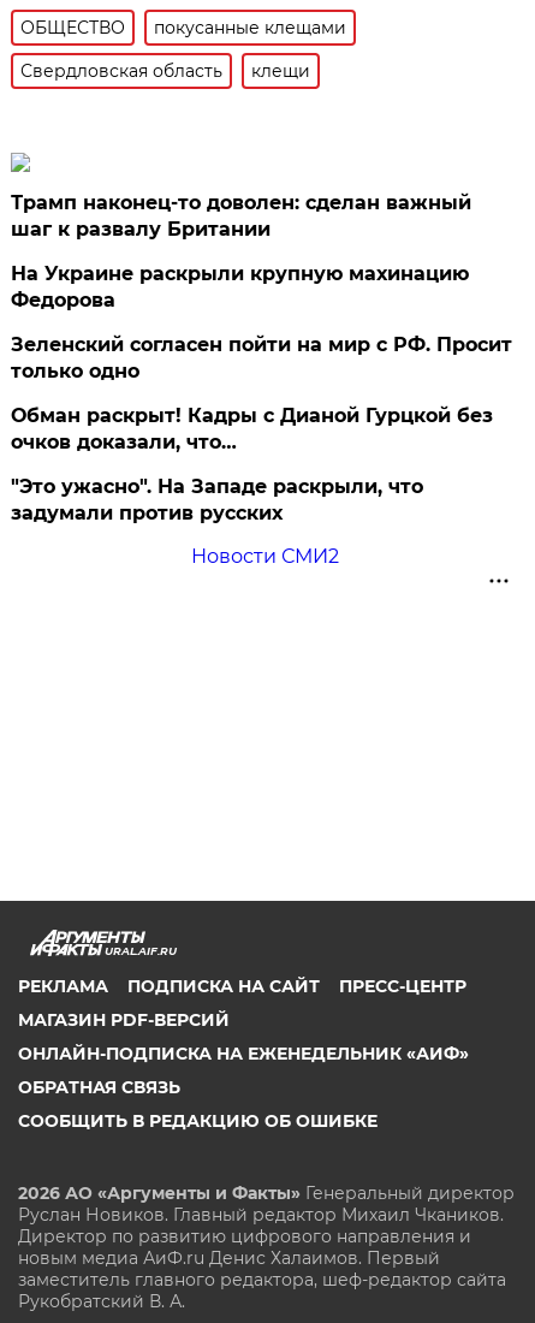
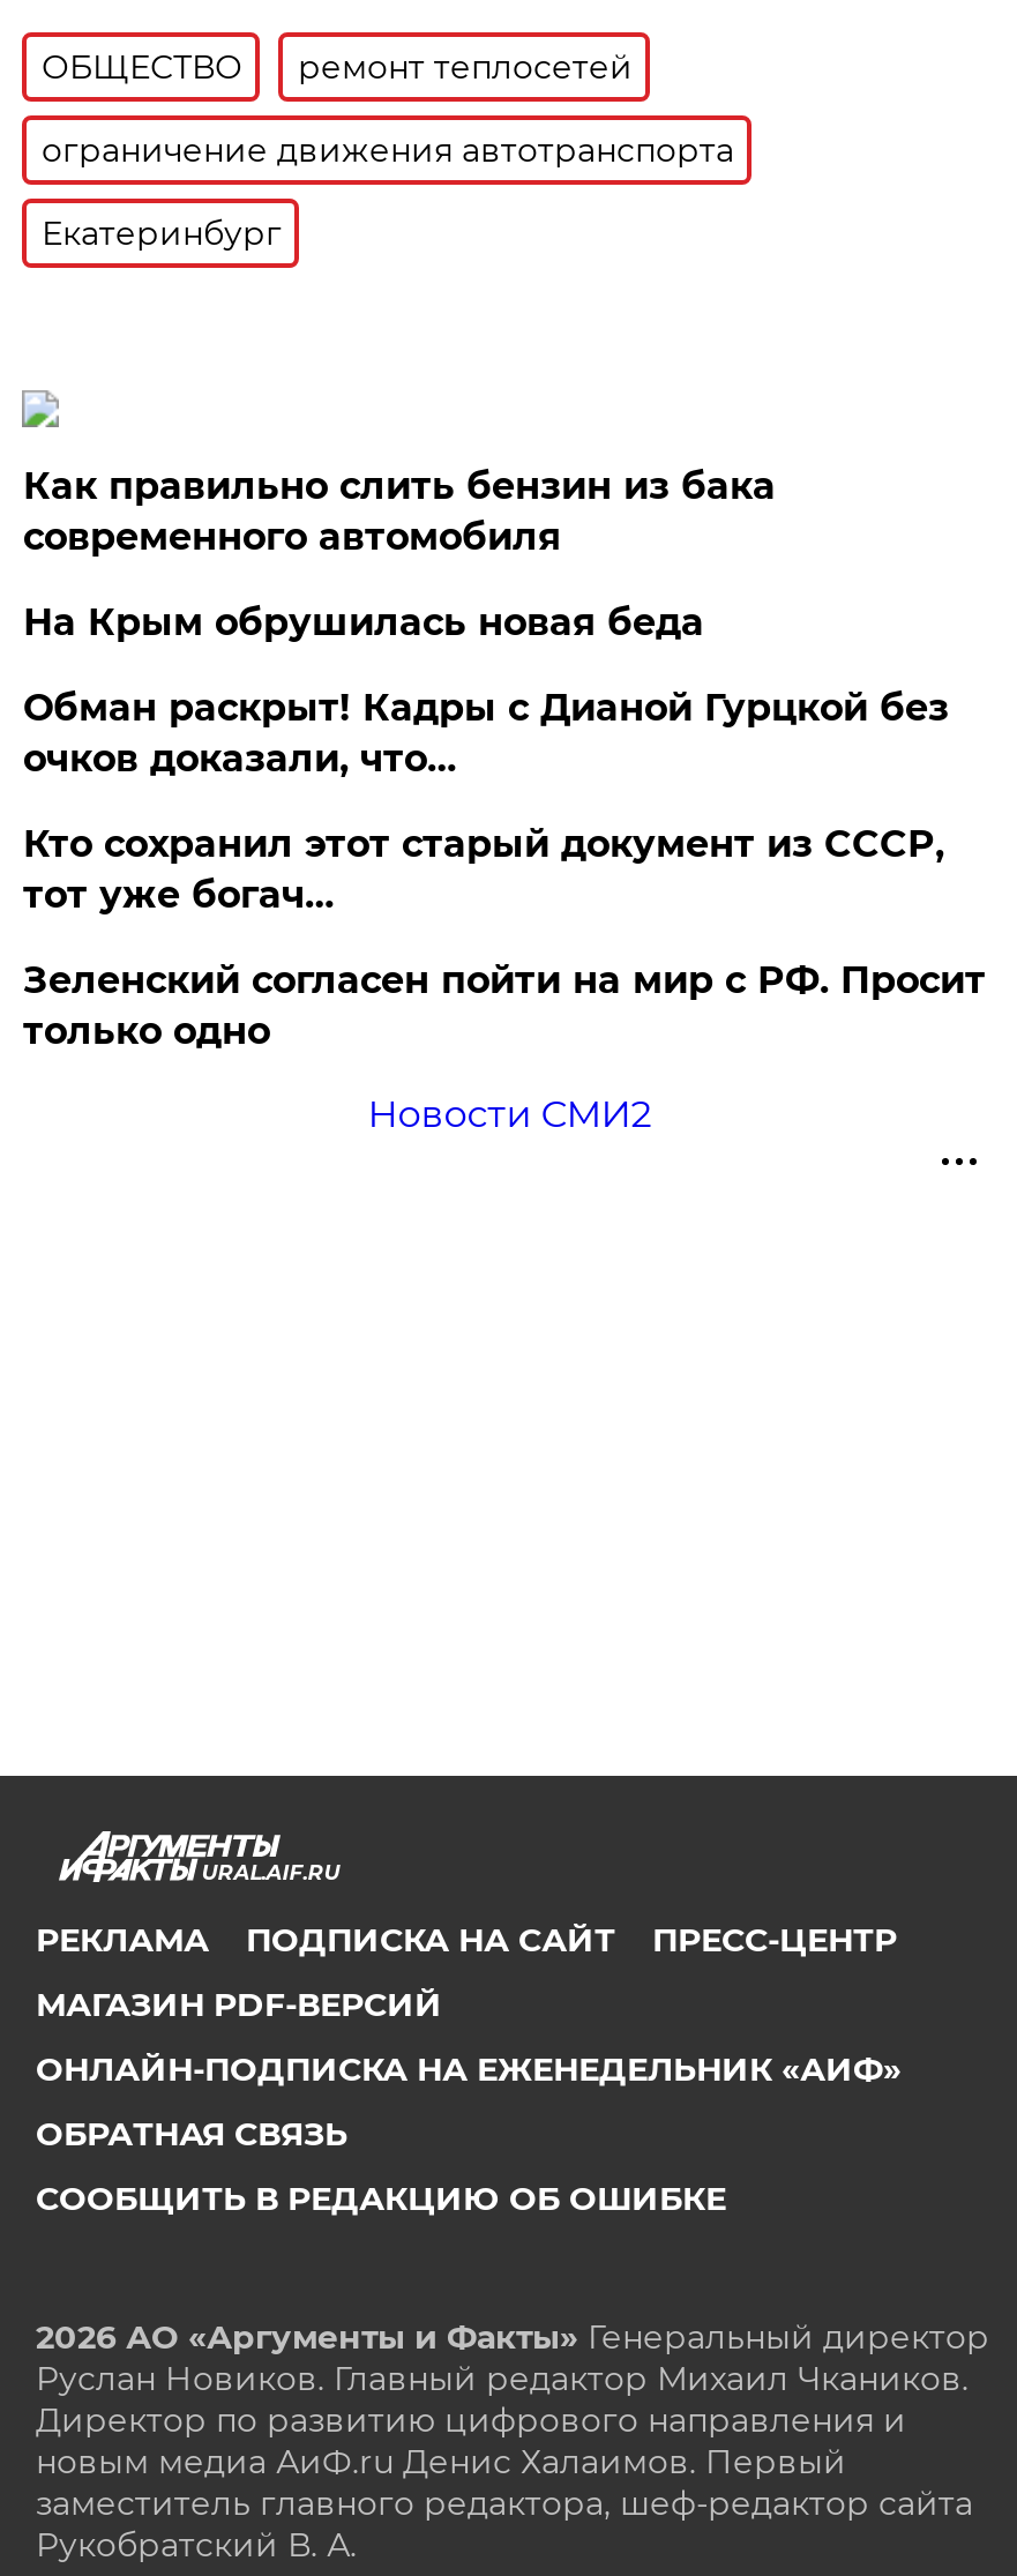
- покусанные клещами
- Свердловская область
- клещи
+ ремонт теплосетей
+ ограничение движения автотранспорта
+ Екатеринбург

- Трамп наконец-то доволен: сделан важный
- шаг к развалу Британии
- На Украине раскрыли крупную махинацию
- Федорова
+ Как правильно слить бензин из бака
+ современного автомобиля
+ На Крым обрушилась новая беда
+ Кто сохранил этот старый документ из СССР,
+ тот уже богач…

moved down: Зеленский согласен пойти на мир с РФ. Просит | только одно

moved up: Обман раскрыт! Кадры с Дианой Гурцкой без | очков доказали, что…

- "Это ужасно". На Западе раскрыли, что
- задумали против русских
